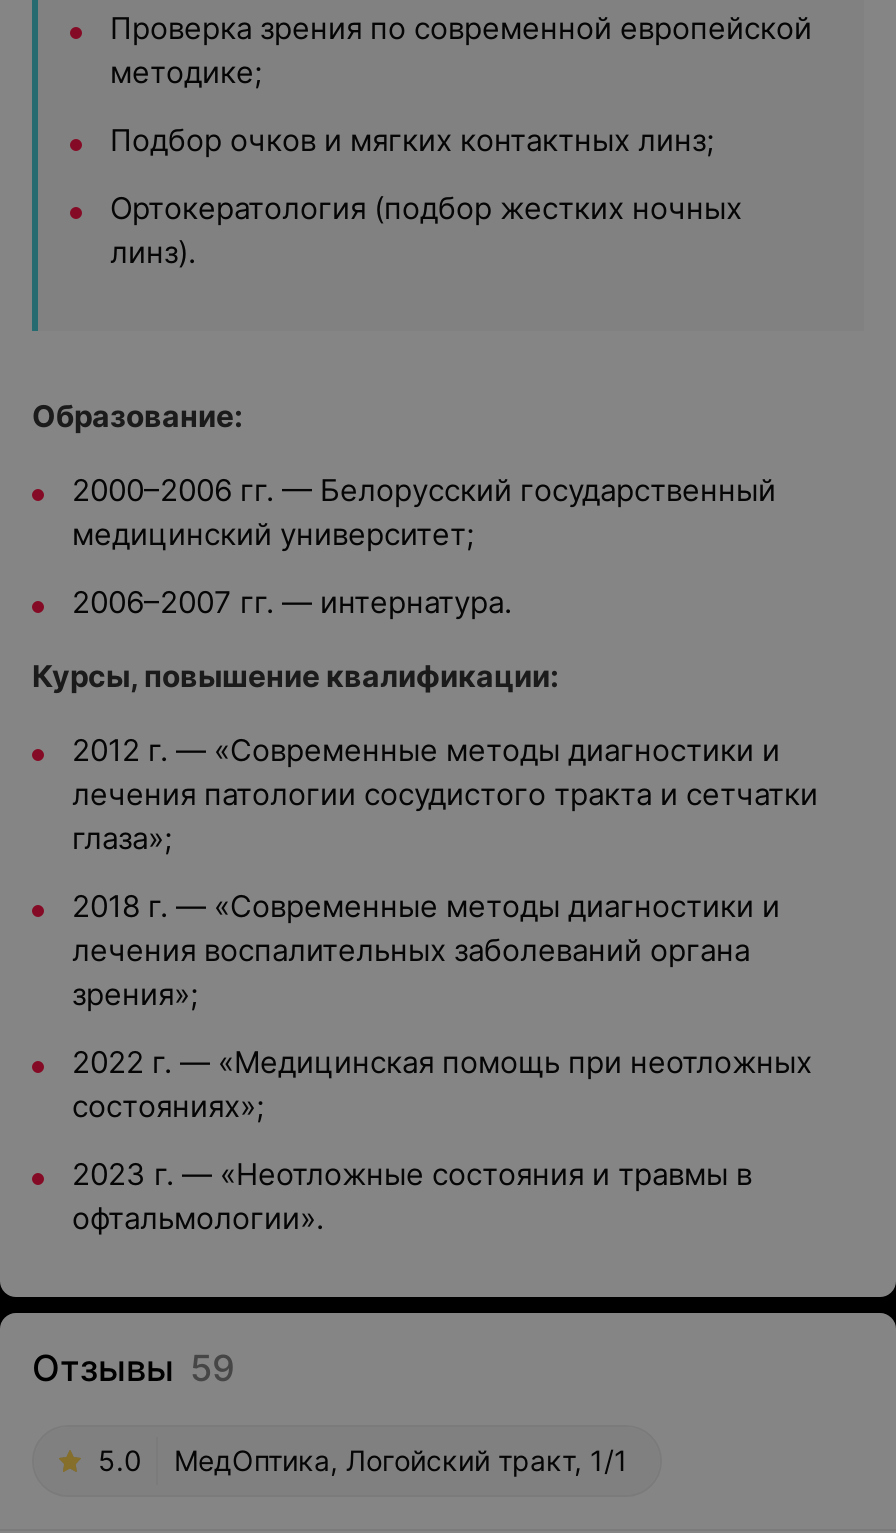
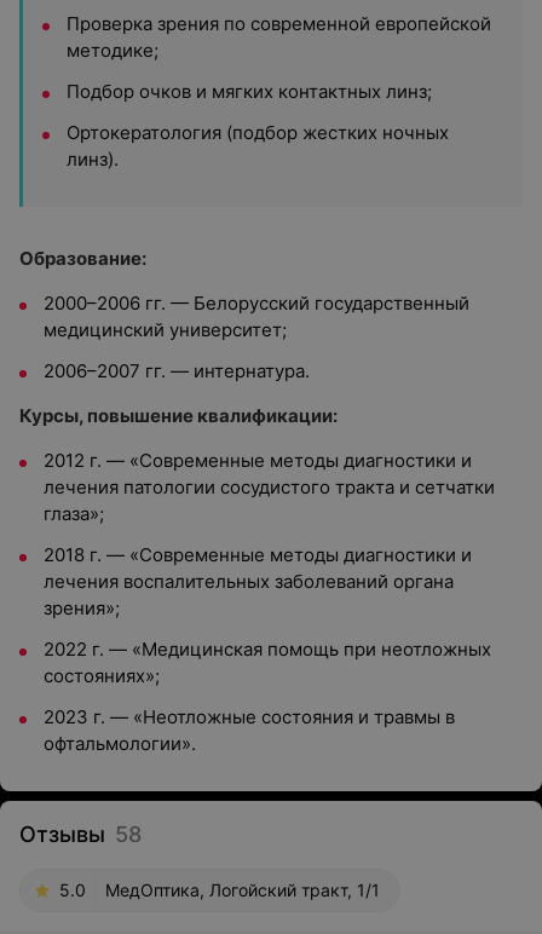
- Отзывы 59
+ Отзывы 58
